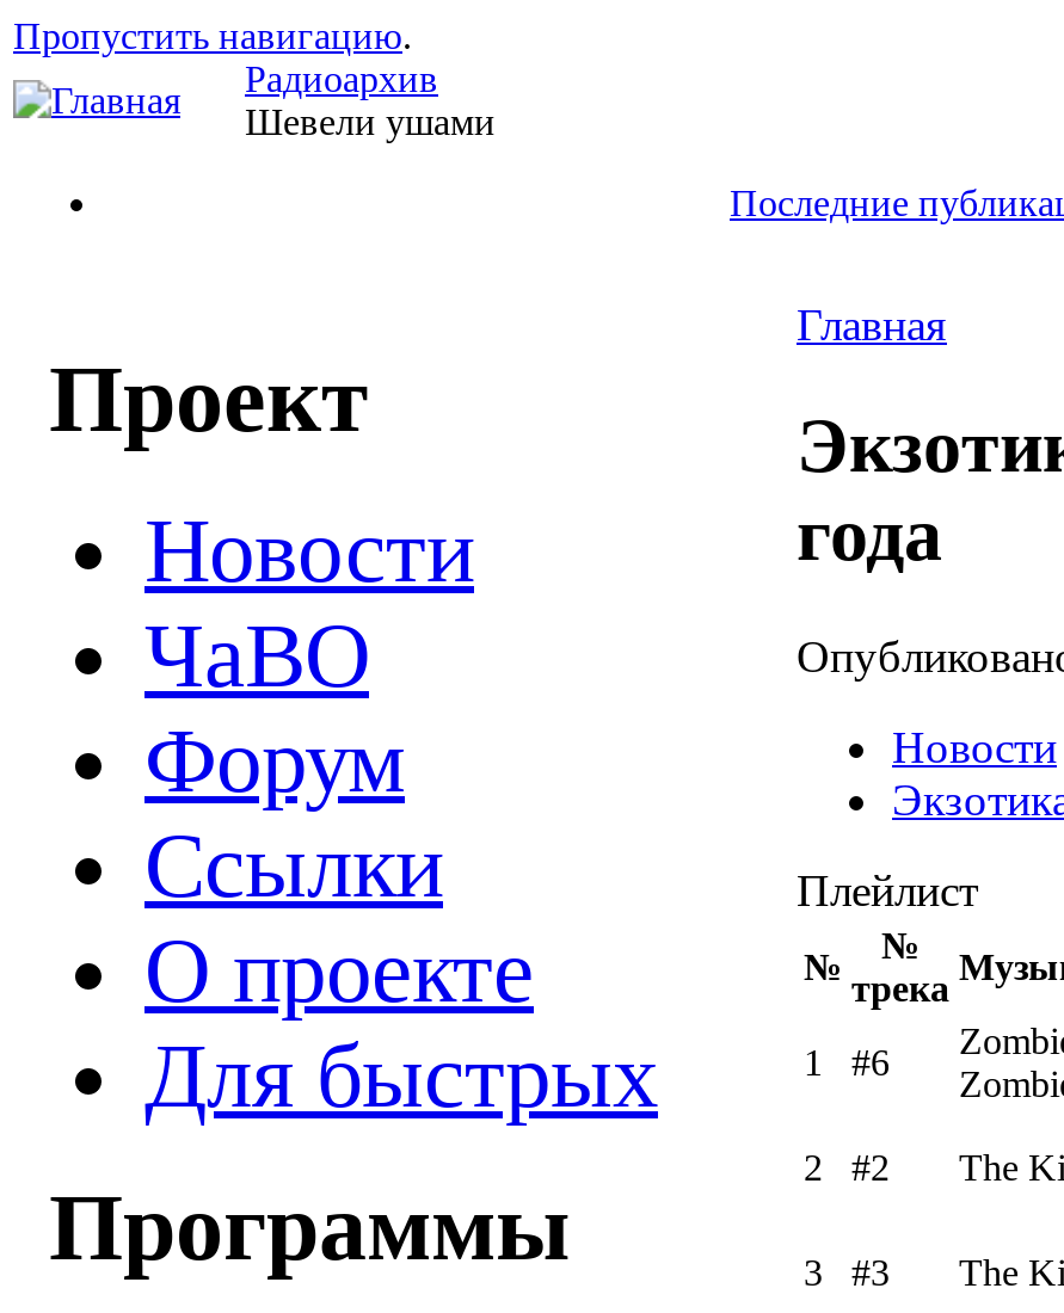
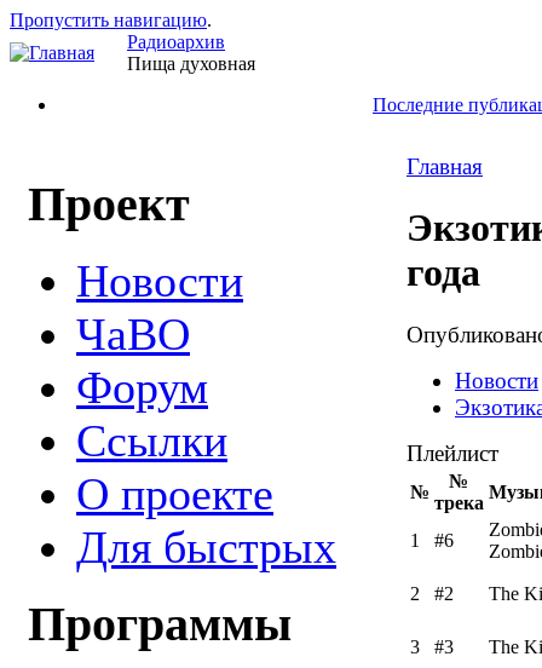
- Шевели ушами
+ Пища духовная
